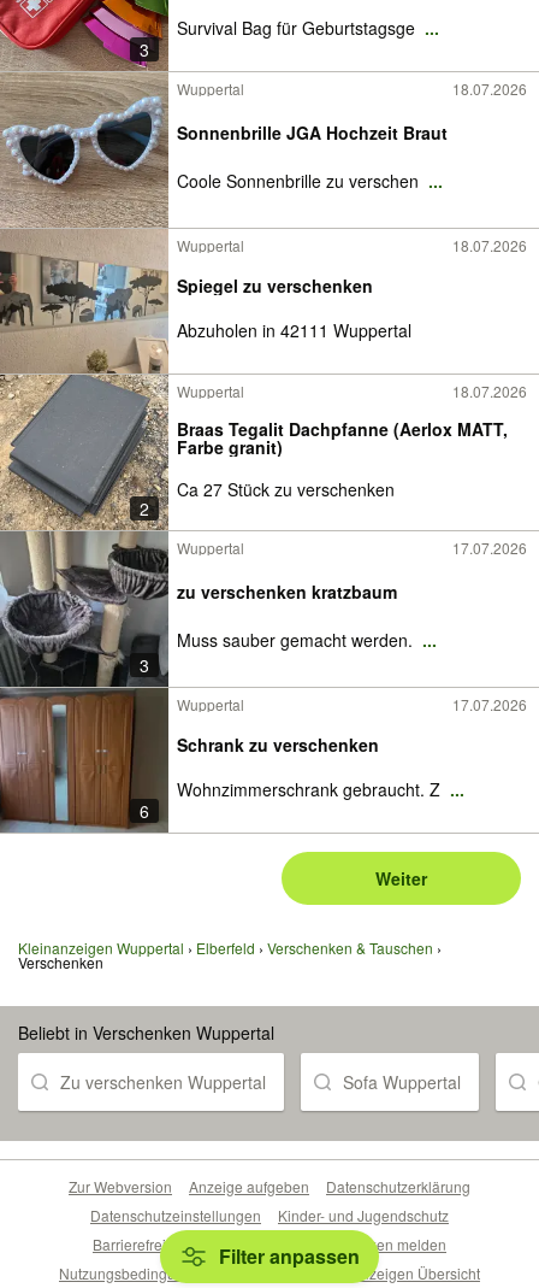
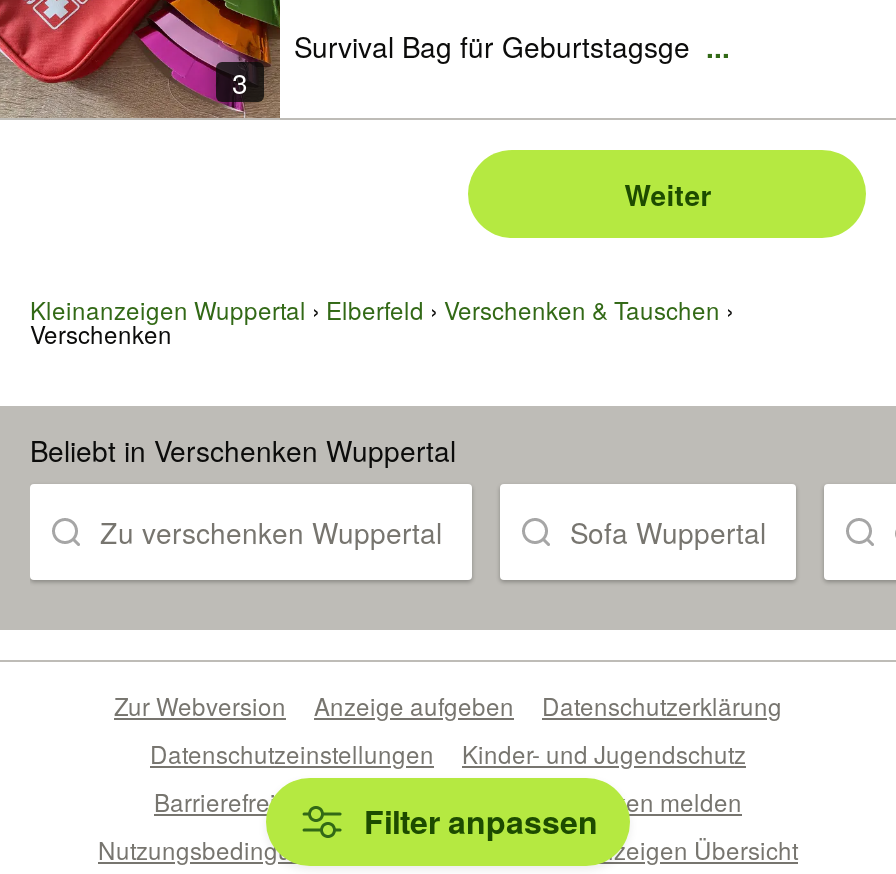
- [image]
- 2

- Wuppertal
- 18.07.2026
- Sonnenbrille JGA Hochzeit Braut
- Coole Sonnenbrille zu verschen ...
- Wuppertal
- 18.07.2026
- Spiegel zu verschenken
- Abzuholen in 42111 Wuppertal

- Wuppertal
- 18.07.2026
- Braas Tegalit Dachpfanne (Aerlox MATT,
- Farbe granit)
- Ca 27 Stück zu verschenken

- Wuppertal
- 17.07.2026
- zu verschenken kratzbaum
- Muss sauber gemacht werden. ...

- 3

- Wuppertal
- 17.07.2026
- Schrank zu verschenken
- Wohnzimmerschrank gebraucht. Z ...

- 6
